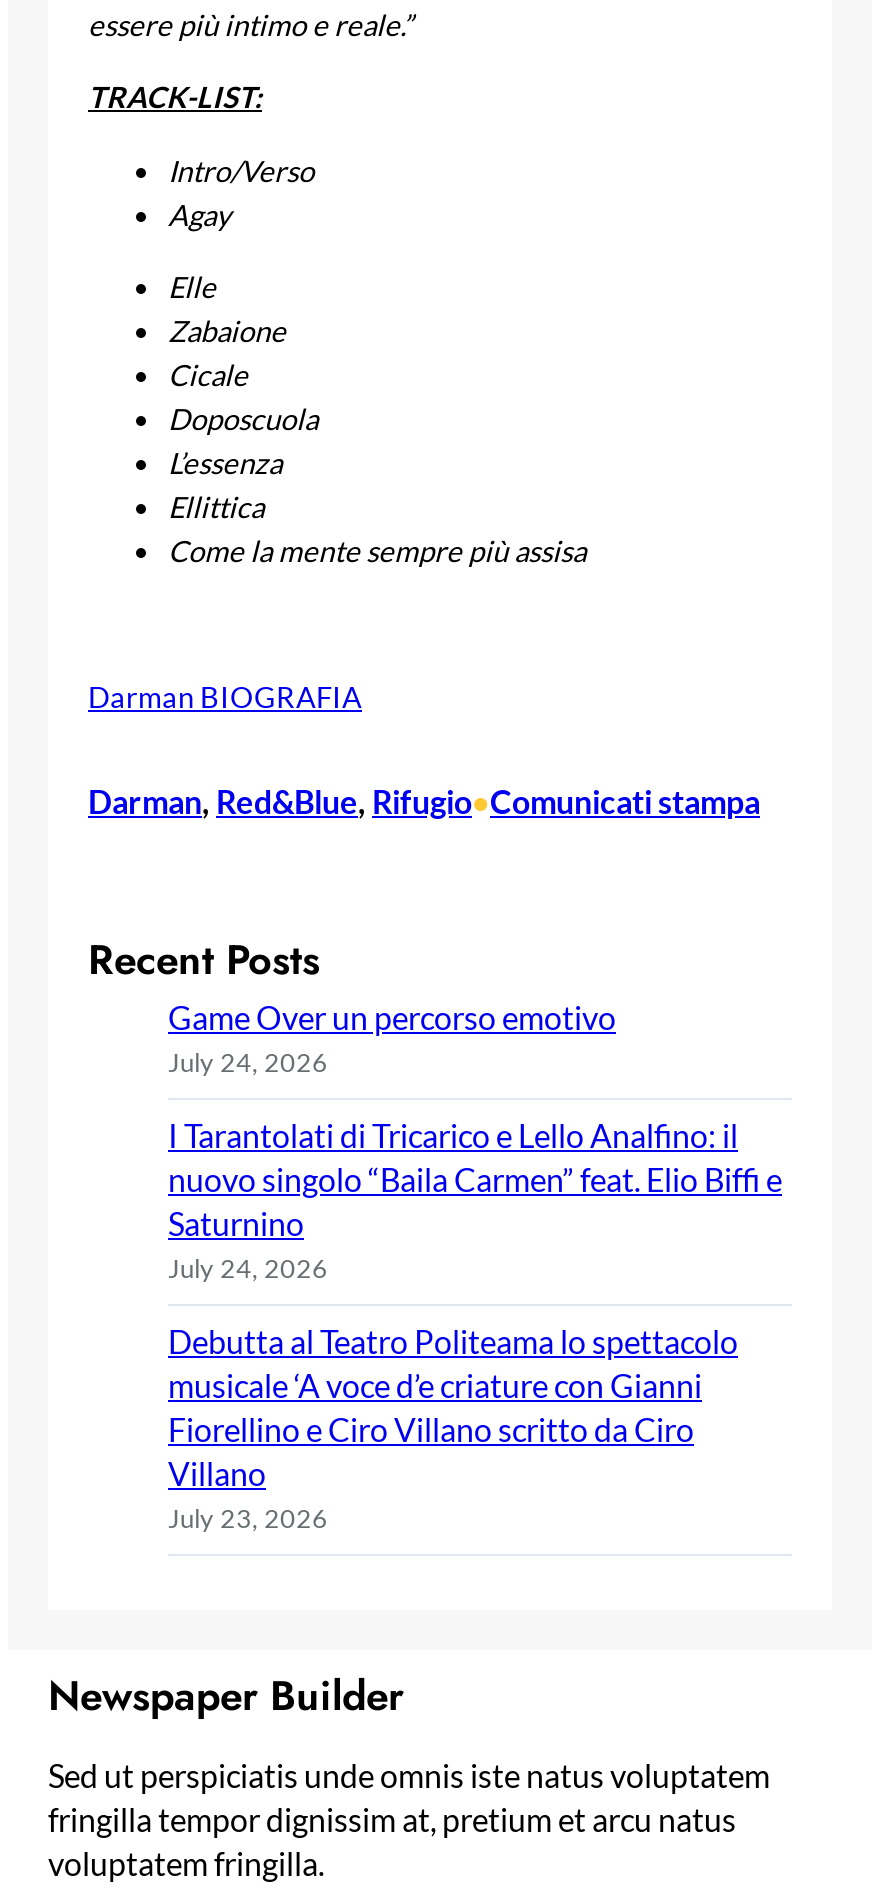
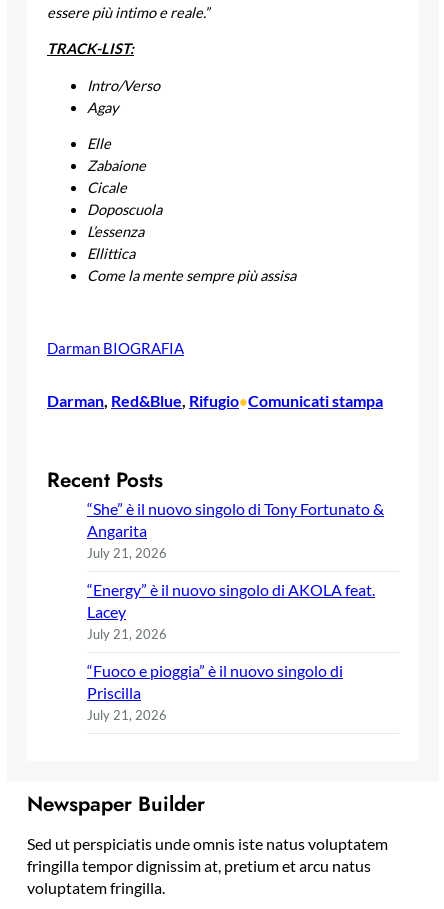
- Game Over un percorso emotivo
- July 24, 2026
+ “She” è il nuovo singolo di Tony Fortunato &
+ Angarita
+ July 21, 2026

- I Tarantolati di Tricarico e Lello Analfino: il
- nuovo singolo “Baila Carmen” feat. Elio Biffi e
- Saturnino
- July 24, 2026
+ “Energy” è il nuovo singolo di AKOLA feat.
+ Lacey
+ July 21, 2026

- Debutta al Teatro Politeama lo spettacolo
- musicale ‘A voce d’e criature con Gianni
- Fiorellino e Ciro Villano scritto da Ciro
- Villano
- July 23, 2026
+ “Fuoco e pioggia” è il nuovo singolo di
+ Priscilla
+ July 21, 2026
